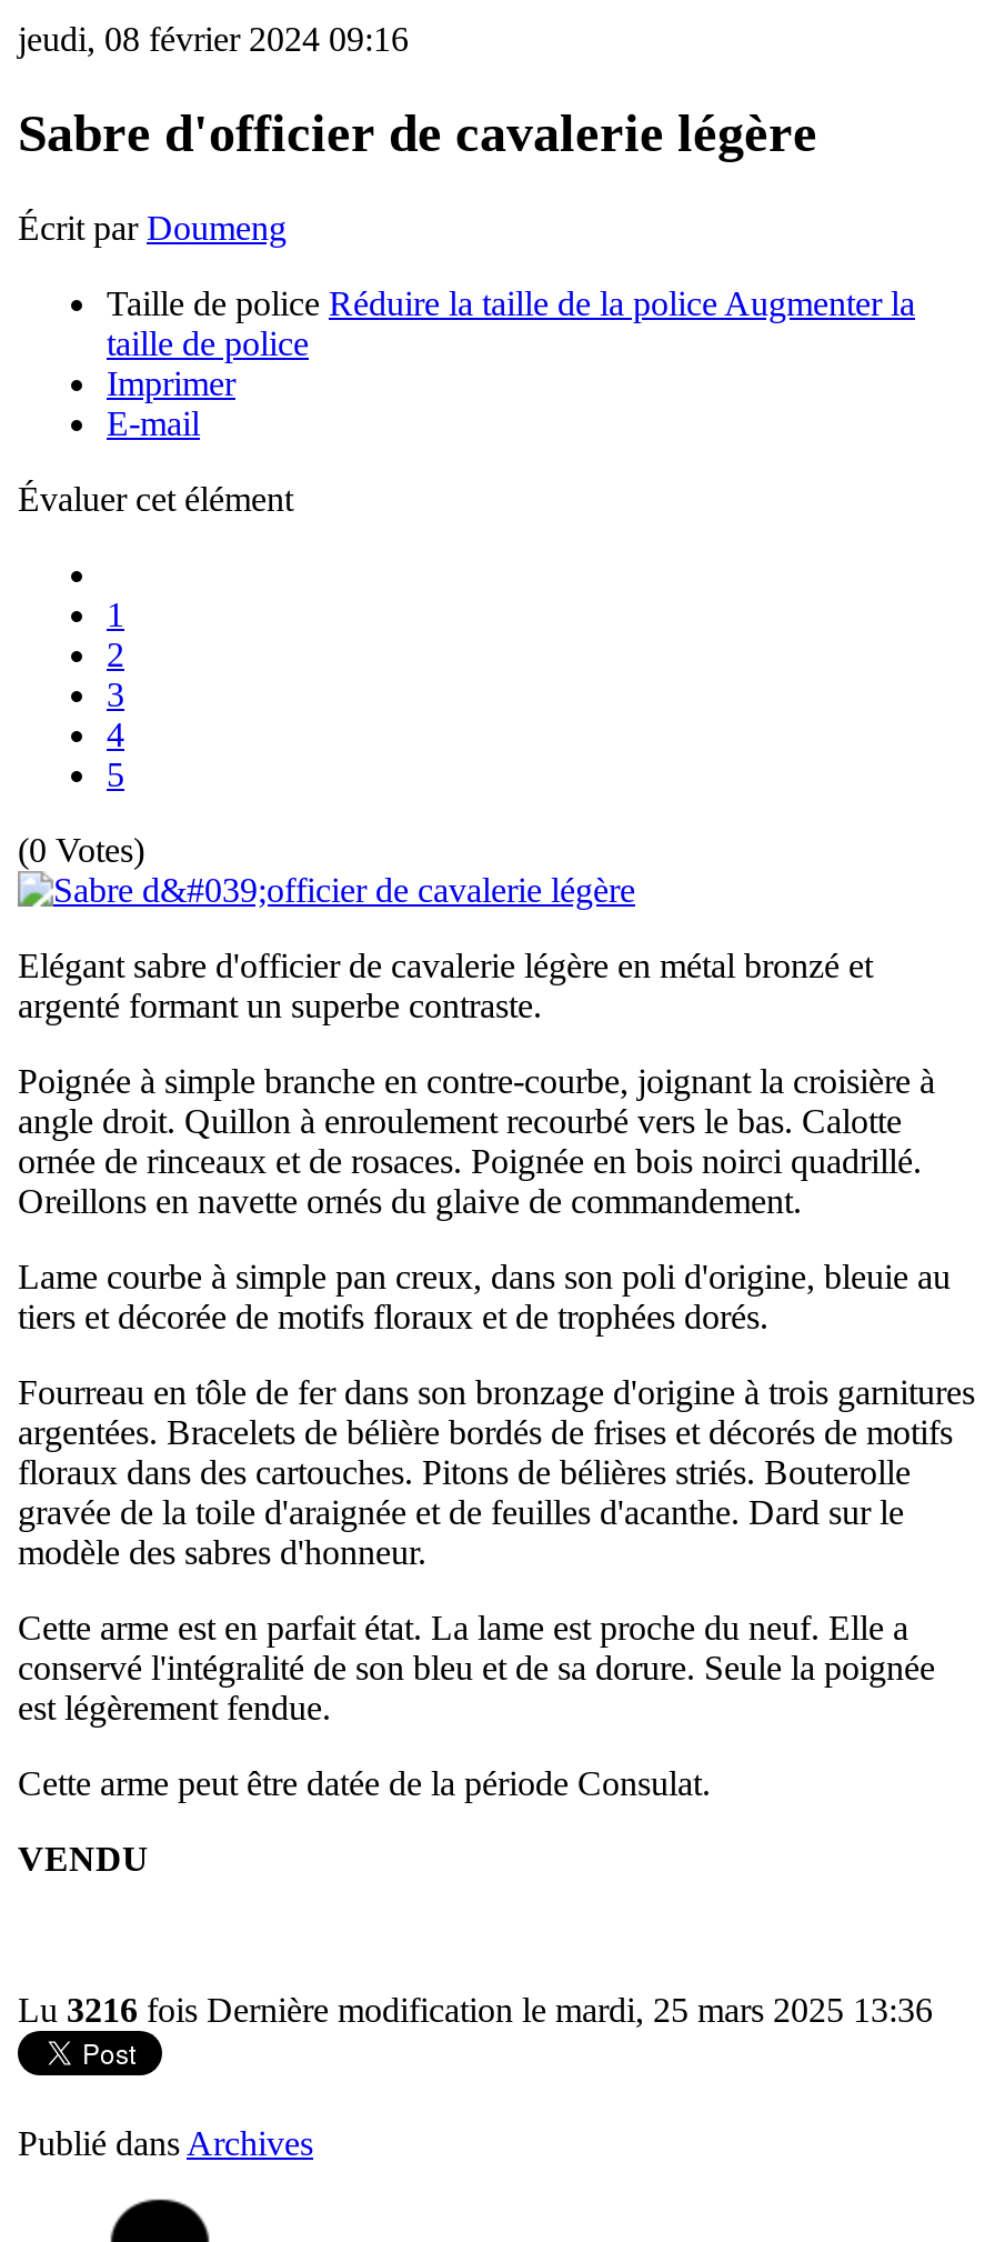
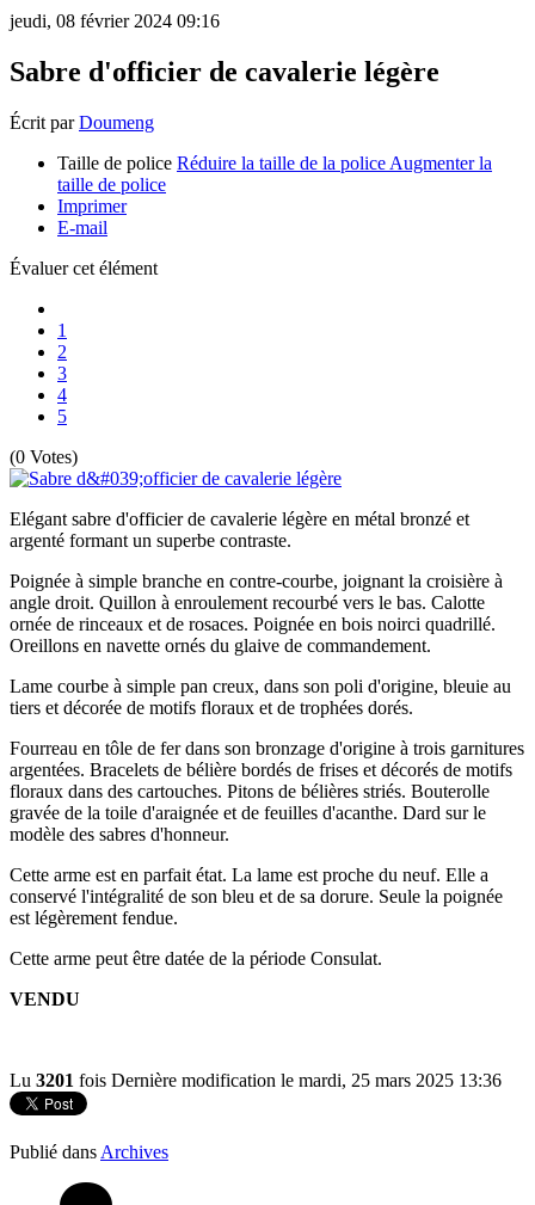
- Lu 3216 fois Dernière modification le mardi, 25 mars 2025 13:36
+ Lu 3201 fois Dernière modification le mardi, 25 mars 2025 13:36
